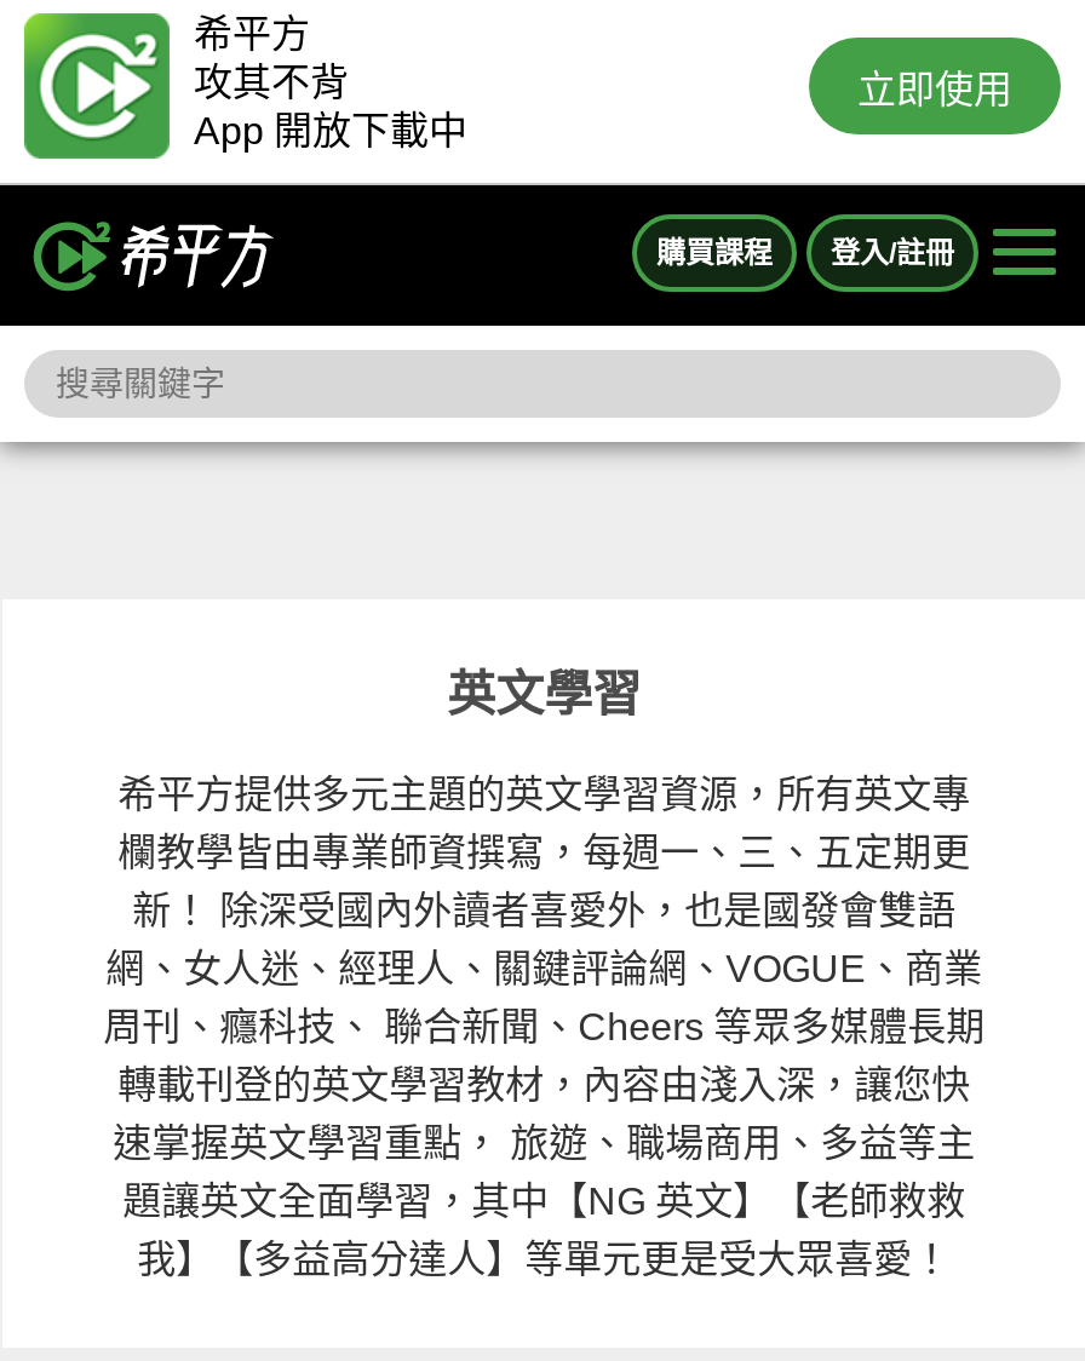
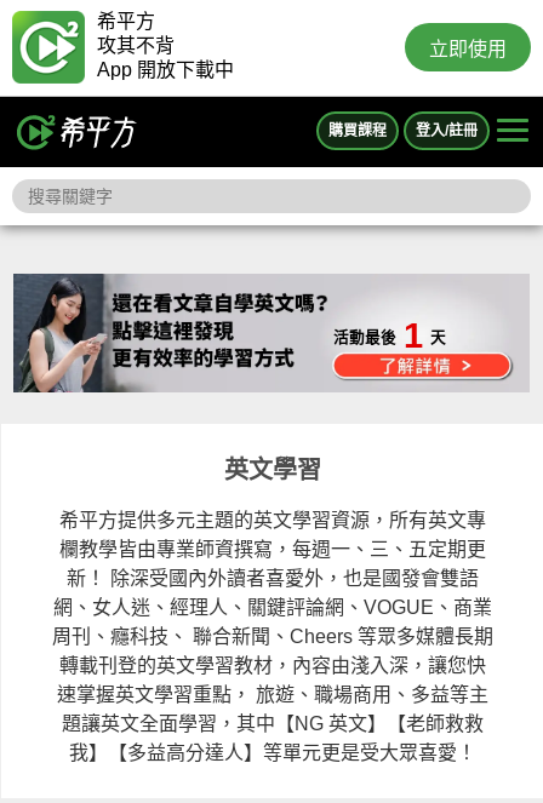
+ 活動最後 1 天
